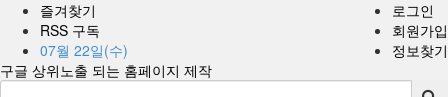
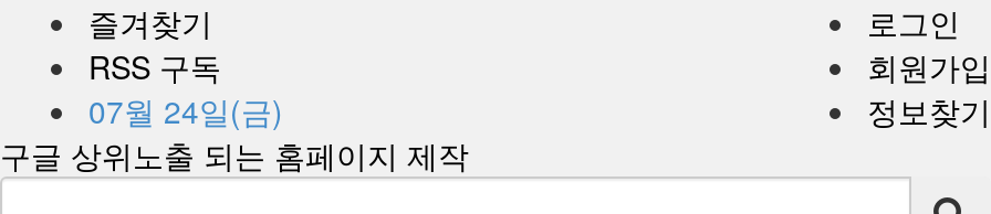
- 07월 22일(수)
+ 07월 24일(금)
